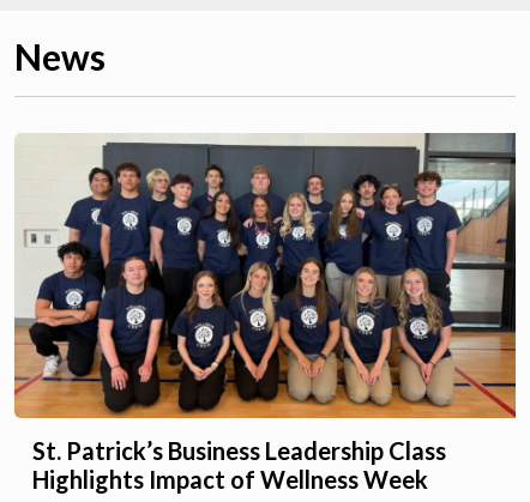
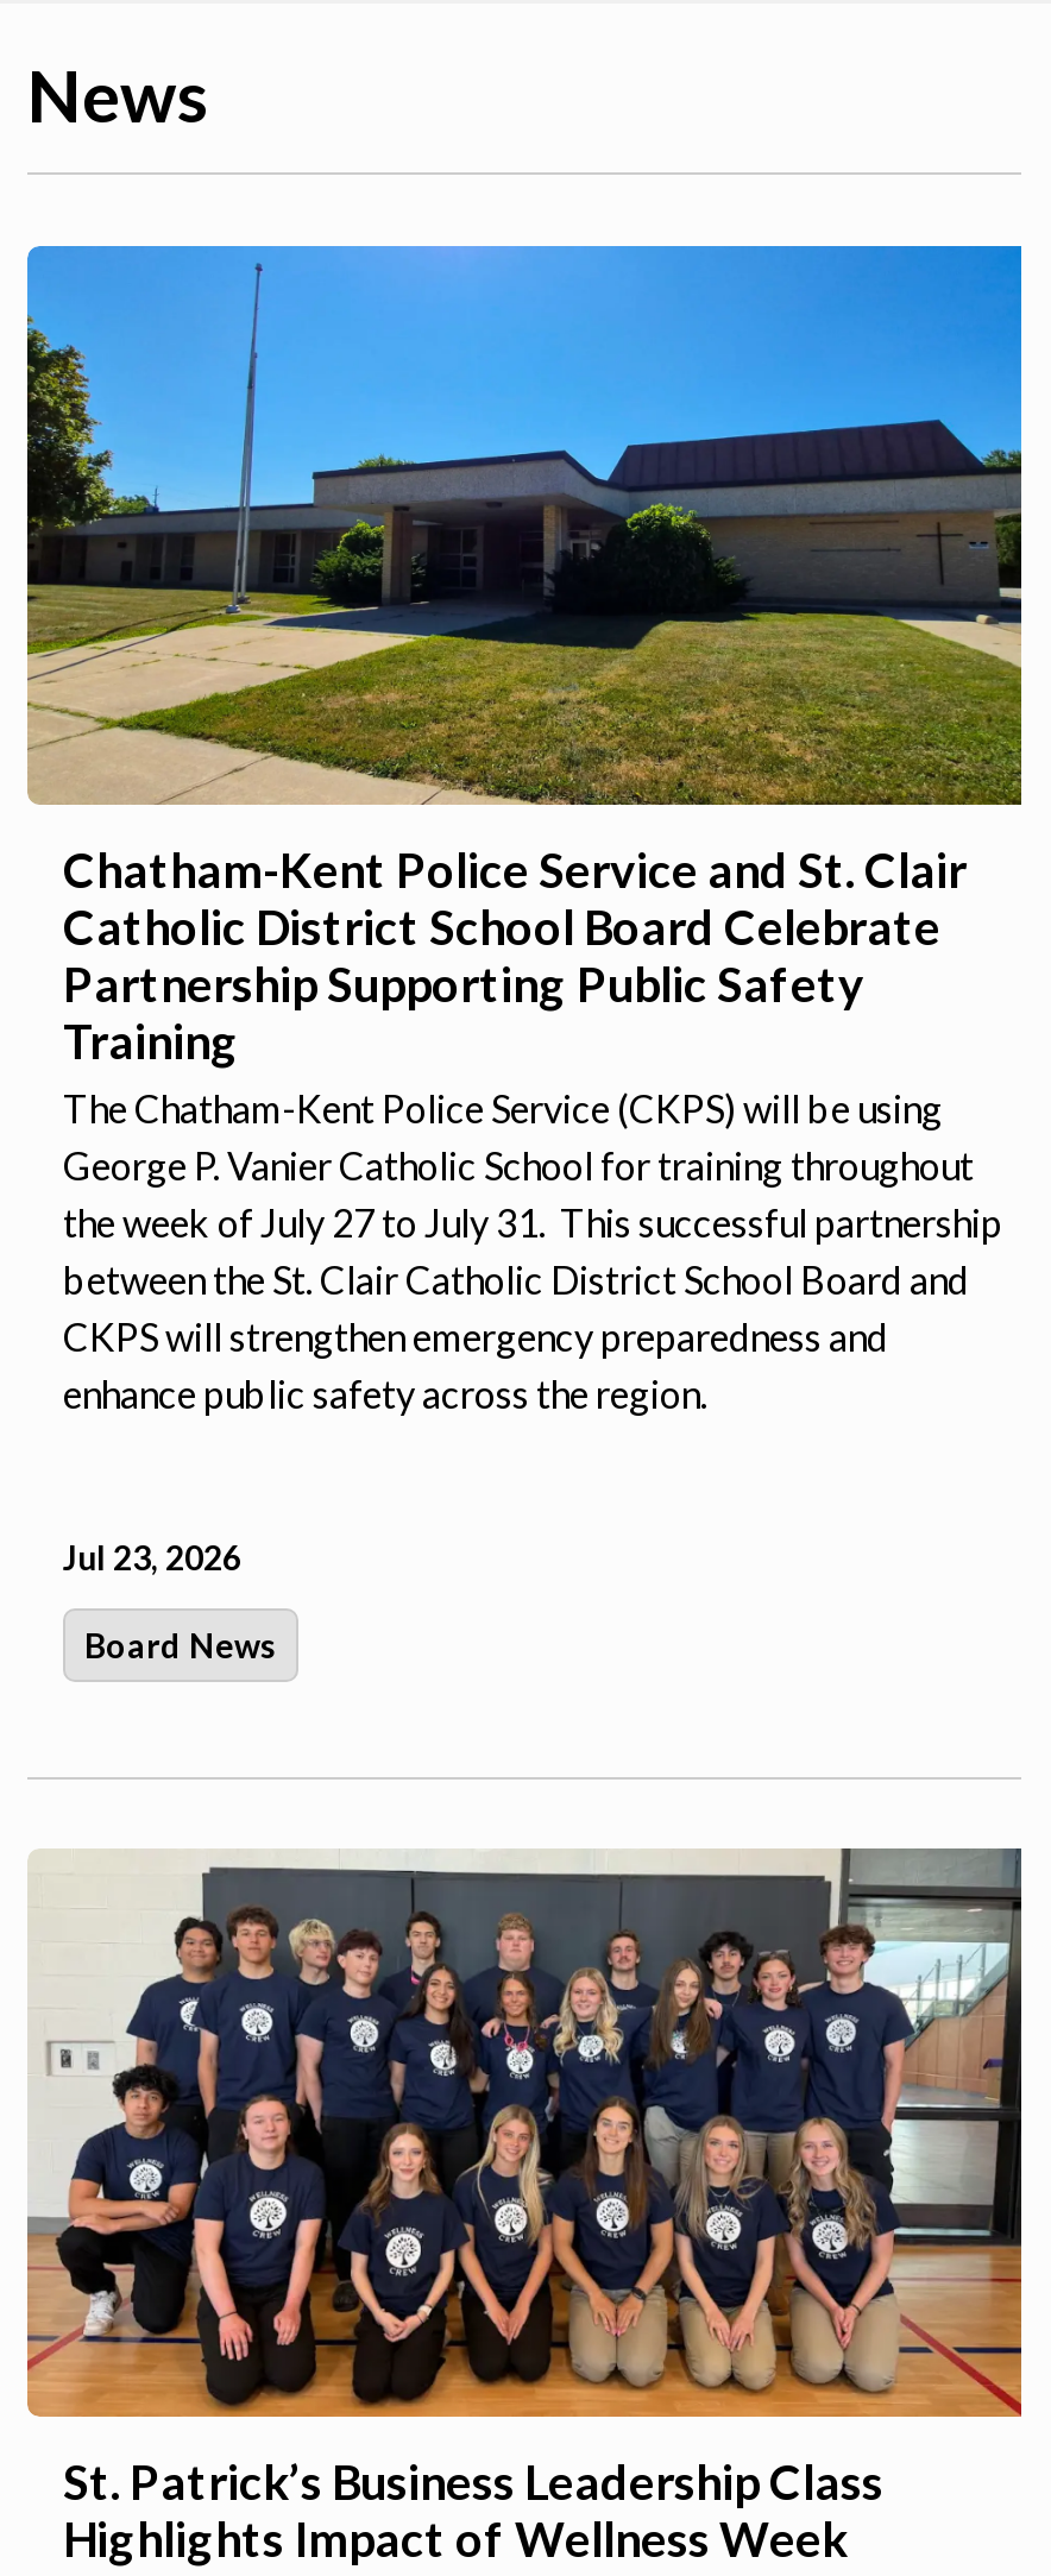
+ [image]
+ Chatham-Kent Police Service and St. Clair
+ Catholic District School Board Celebrate
+ Partnership Supporting Public Safety
+ Training
+ The Chatham-Kent Police Service (CKPS) will be using
+ George P. Vanier Catholic School for training throughout
+ the week of July 27 to July 31. This successful partnership
+ between the St. Clair Catholic District School Board and
+ CKPS will strengthen emergency preparedness and
+ enhance public safety across the region.

+ Jul 23, 2026
+ Board News
